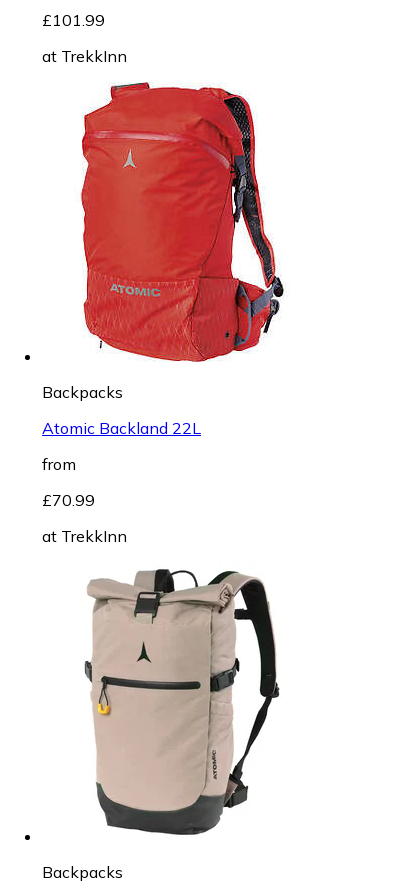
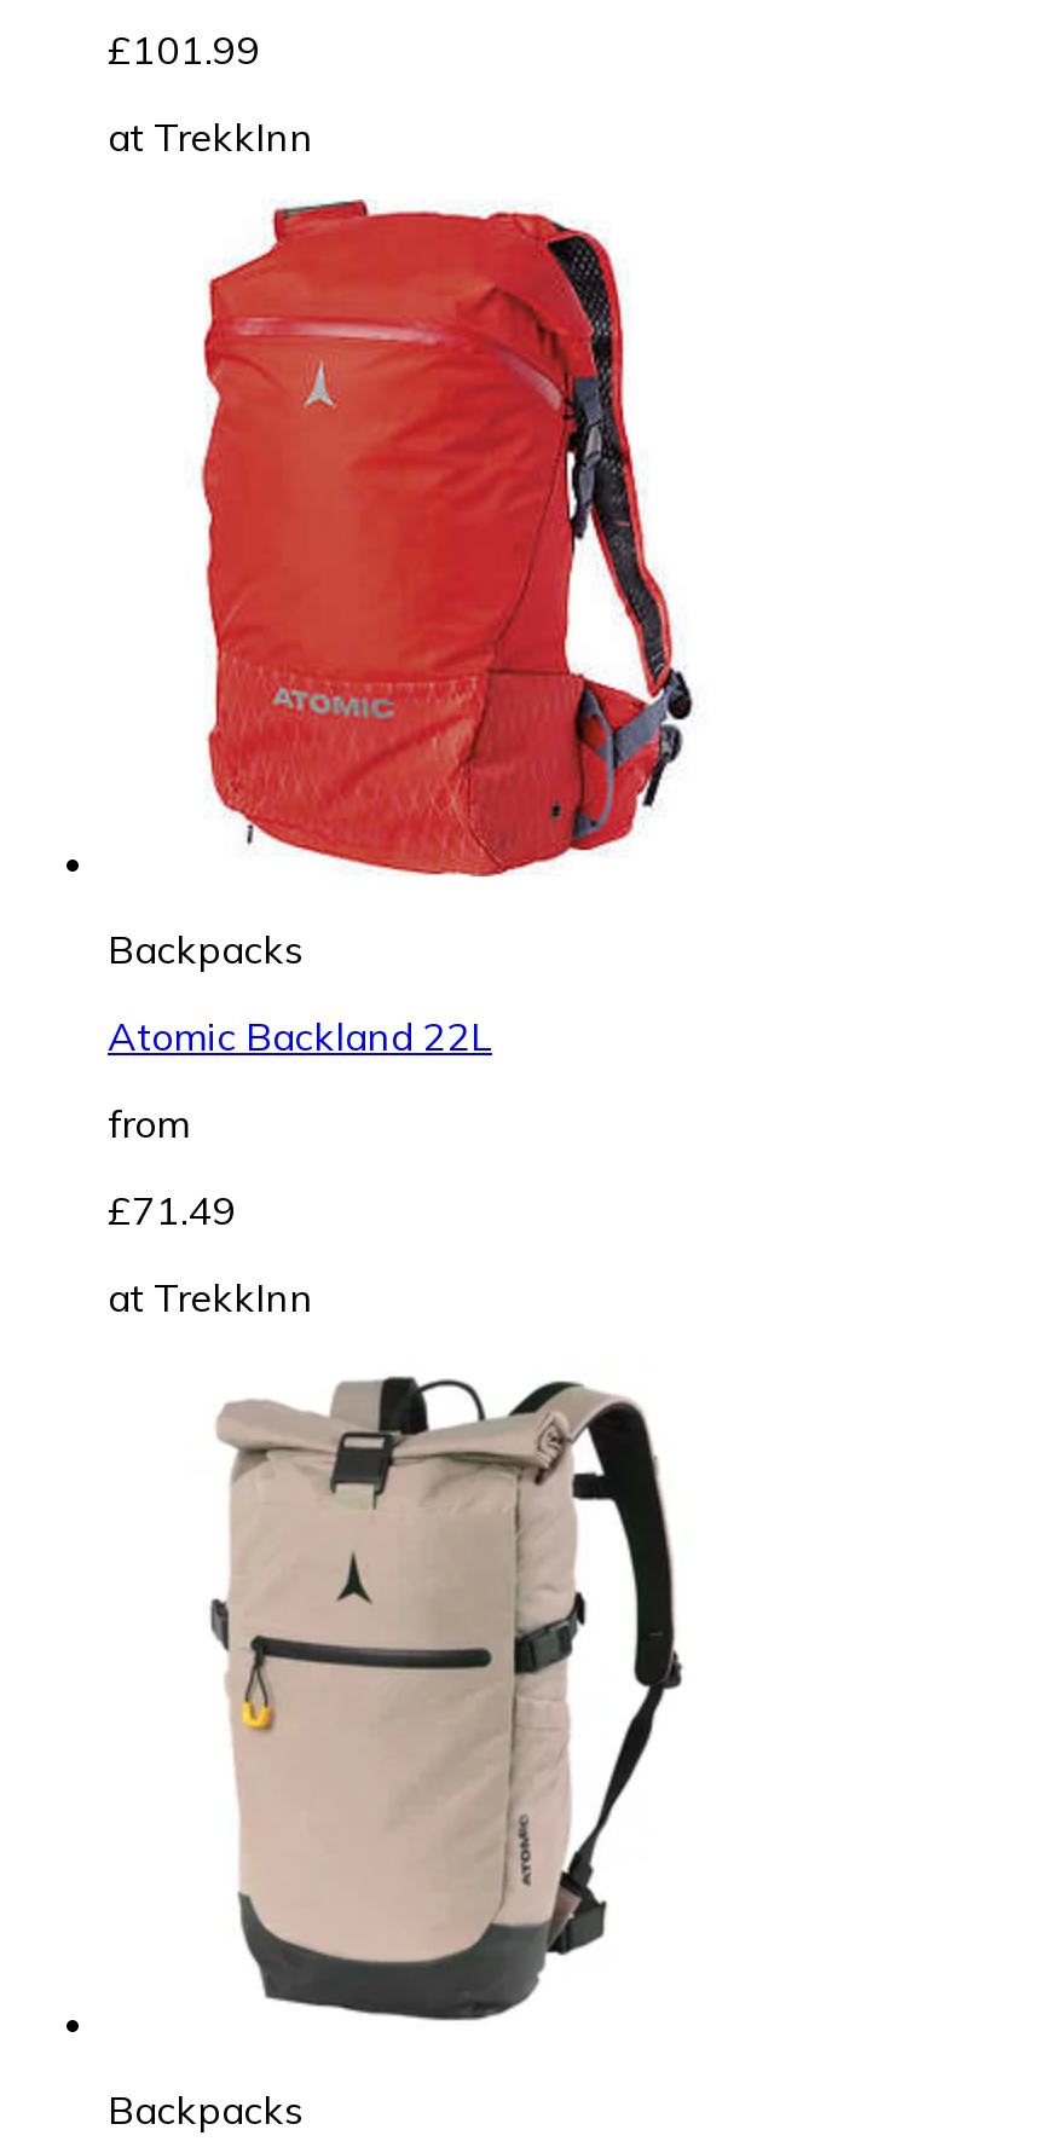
- £70.99
+ £71.49
